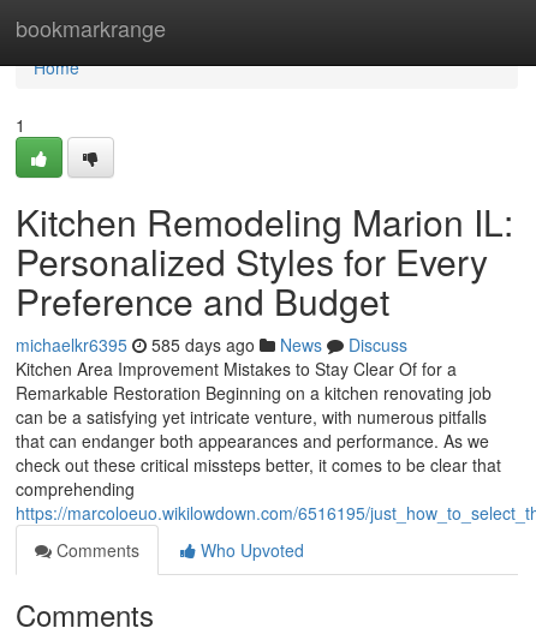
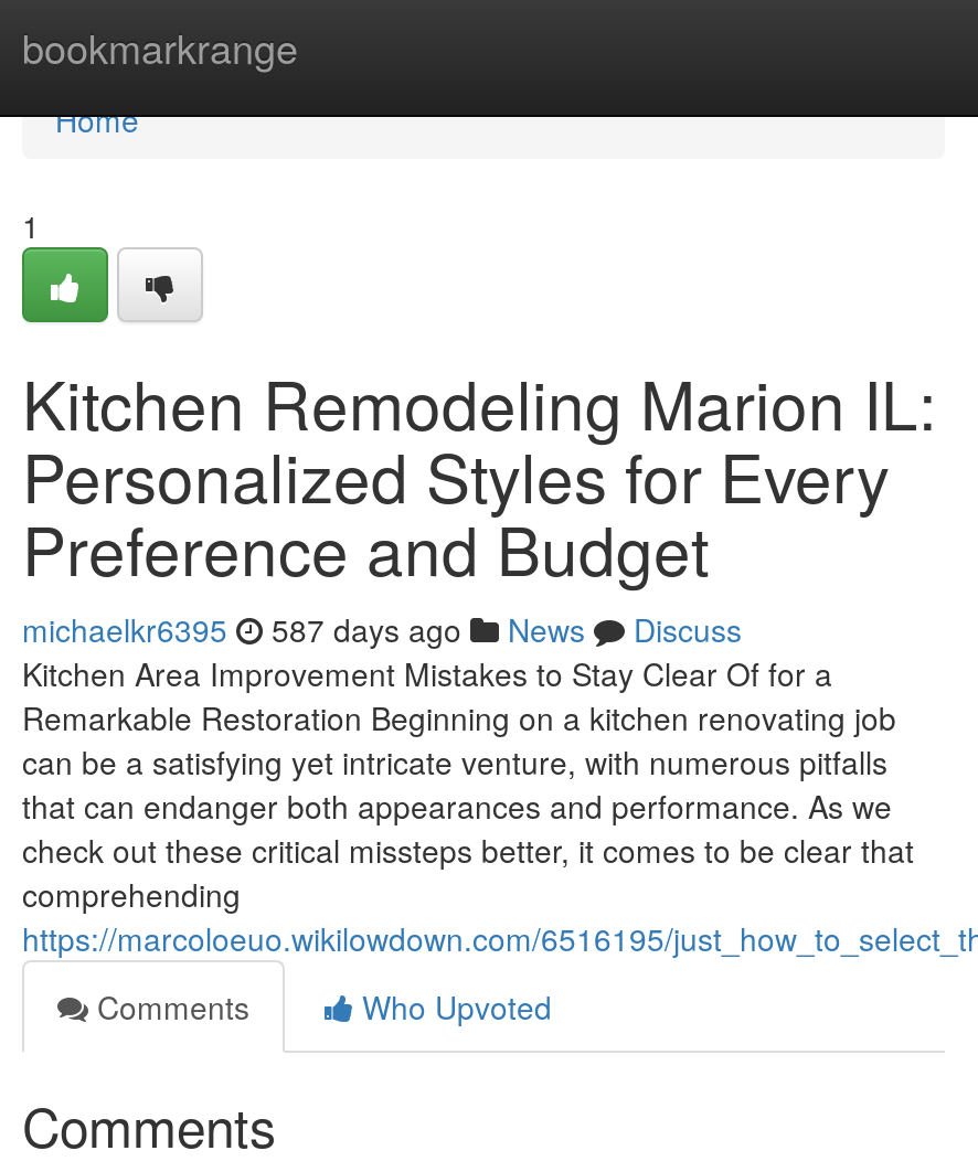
- michaelkr6395 585 days ago News Discuss
+ michaelkr6395 587 days ago News Discuss
